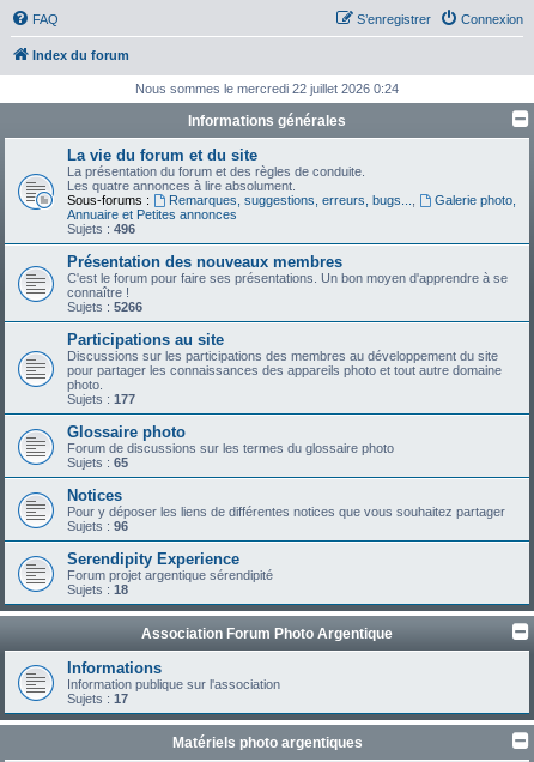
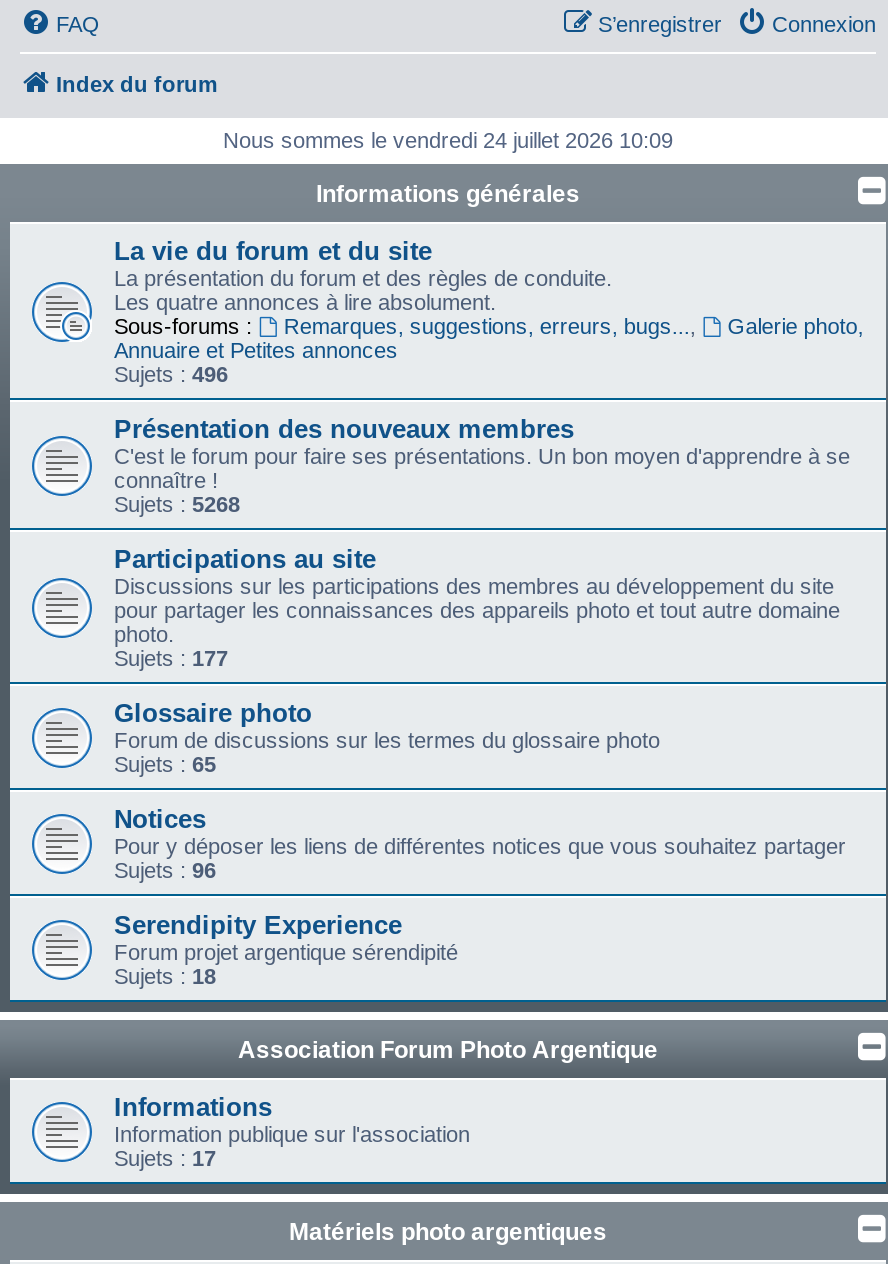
- Nous sommes le mercredi 22 juillet 2026 0:24
+ Nous sommes le vendredi 24 juillet 2026 10:09

- Sujets : 5266
+ Sujets : 5268
